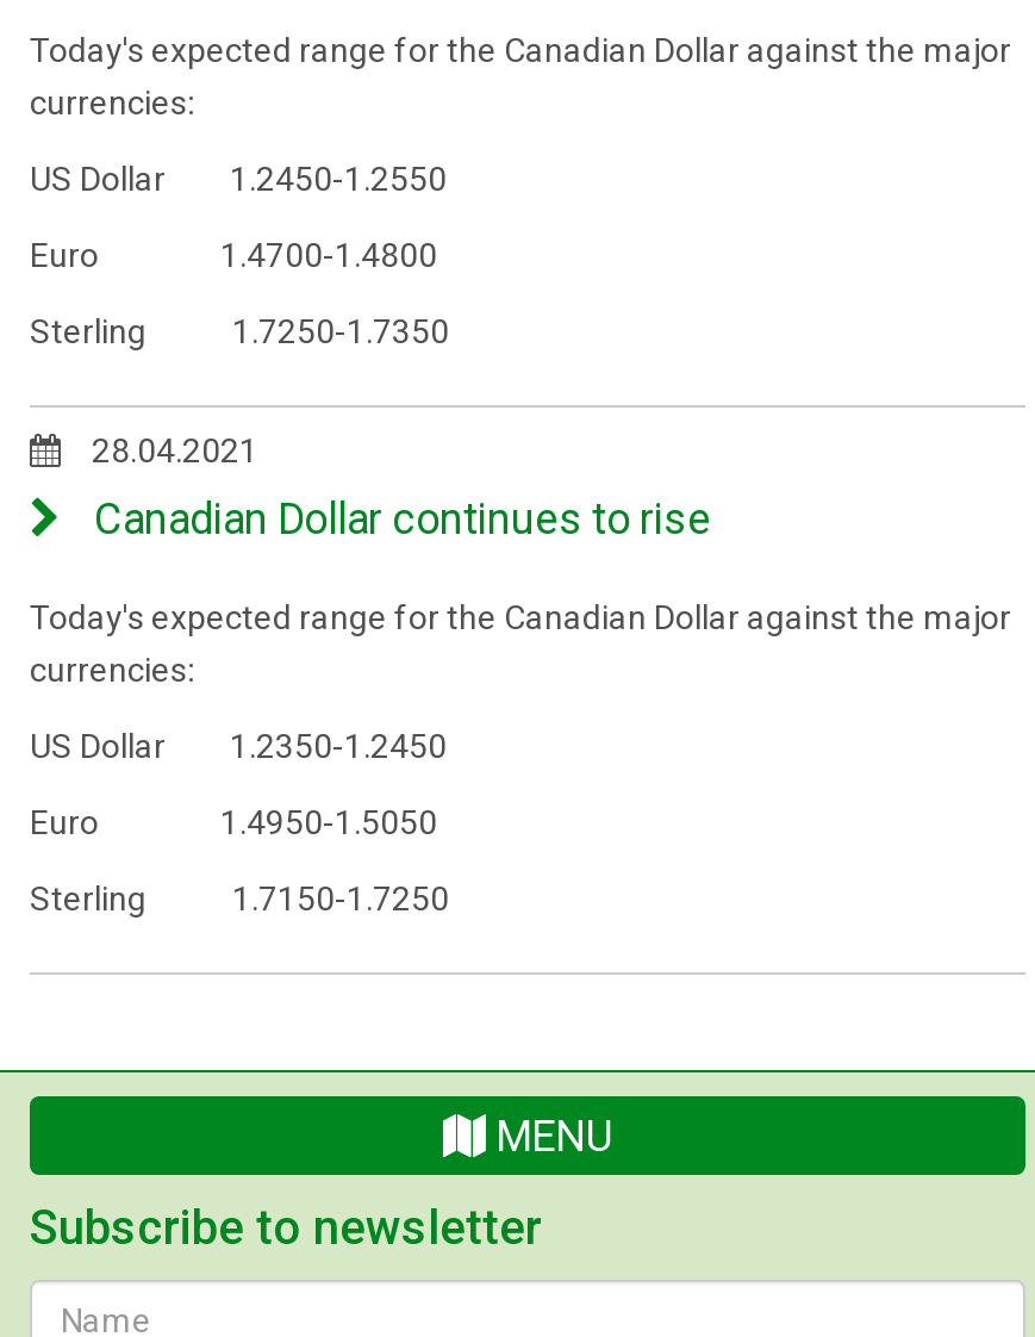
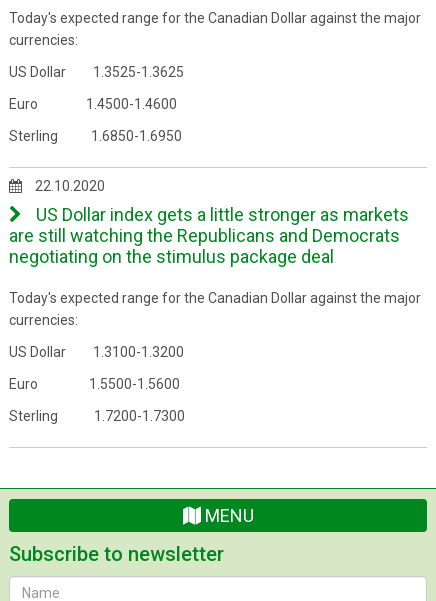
- US Dollar 1.2450-1.2550
+ US Dollar 1.3525-1.3625

- Euro 1.4700-1.4800
+ Euro 1.4500-1.4600

- Sterling 1.7250-1.7350
+ Sterling 1.6850-1.6950

- 28.04.2021
+ 22.10.2020

- Canadian Dollar continues to rise
+ US Dollar index gets a little stronger as markets
+ are still watching the Republicans and Democrats
+ negotiating on the stimulus package deal

- US Dollar 1.2350-1.2450
+ US Dollar 1.3100-1.3200

- Euro 1.4950-1.5050
+ Euro 1.5500-1.5600

- Sterling 1.7150-1.7250
+ Sterling 1.7200-1.7300
